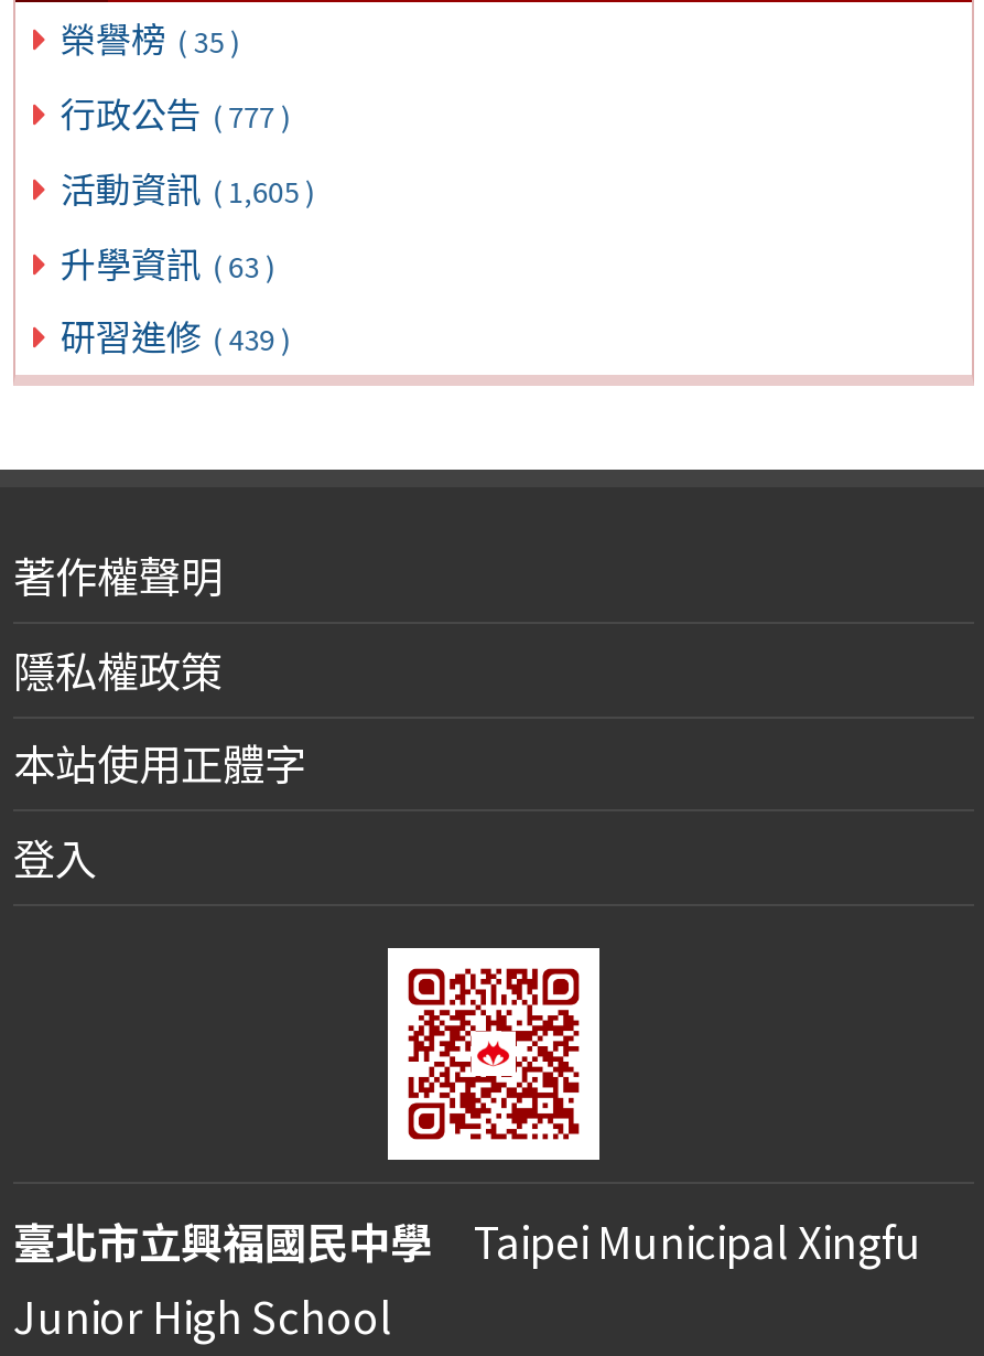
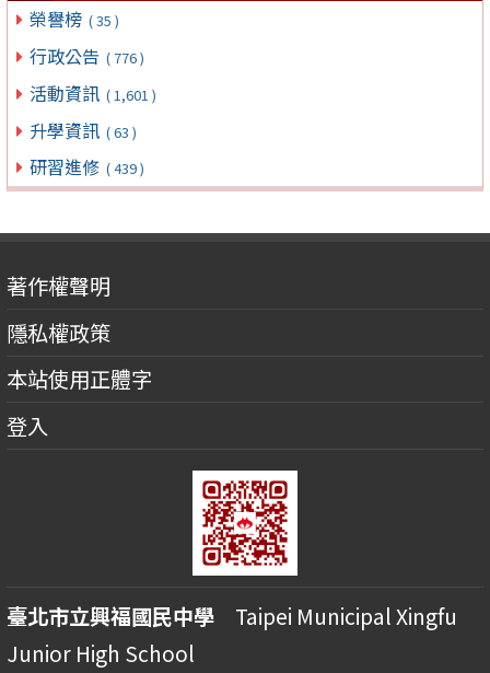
- 行政公告 ( 777 )
+ 行政公告 ( 776 )

- 活動資訊 ( 1,605 )
+ 活動資訊 ( 1,601 )
